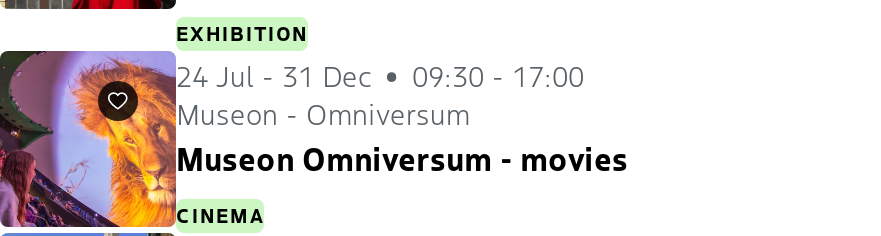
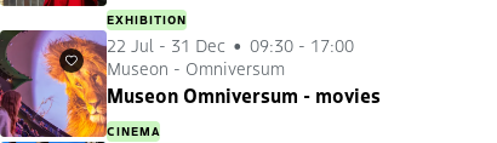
- 24 Jul - 31 Dec 09:30 - 17:00
+ 22 Jul - 31 Dec 09:30 - 17:00
